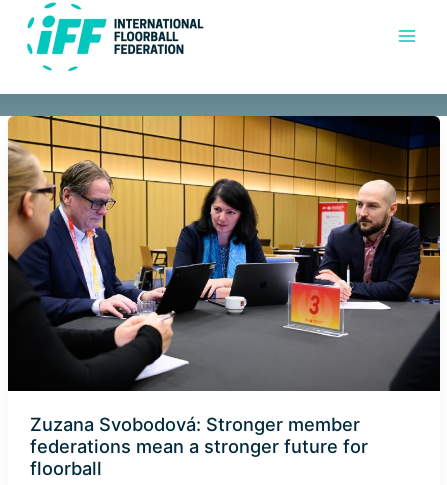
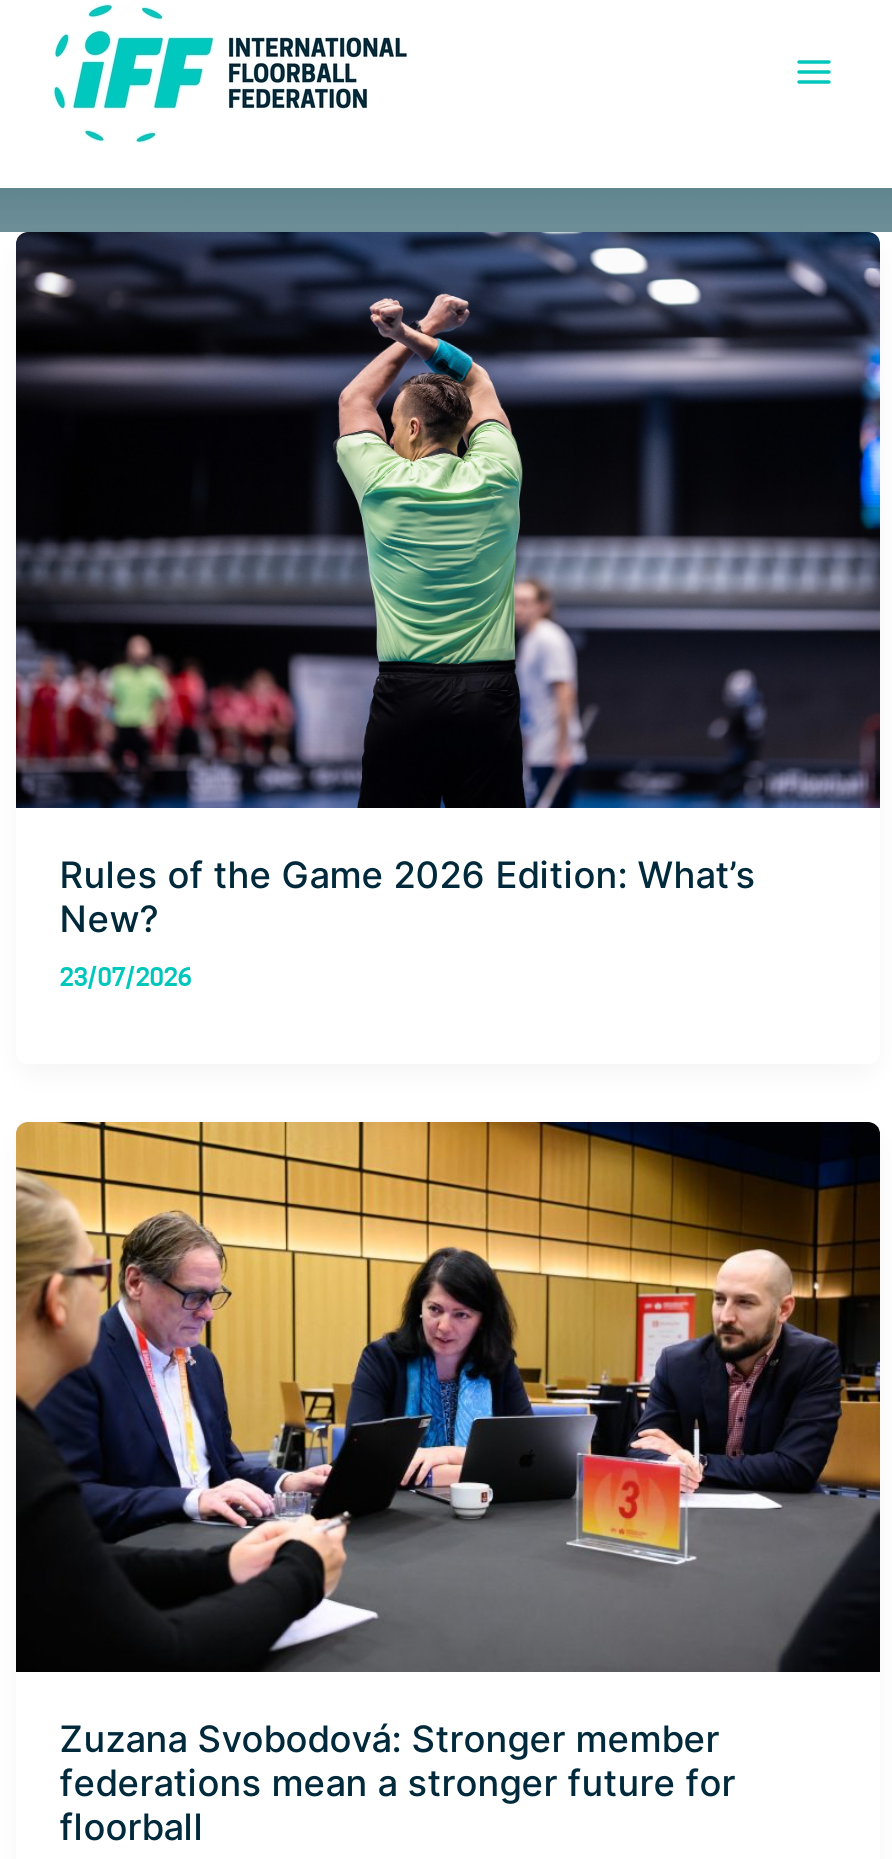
+ [image]
+ Rules of the Game 2026 Edition: What’s
+ New?
+ 23/07/2026
